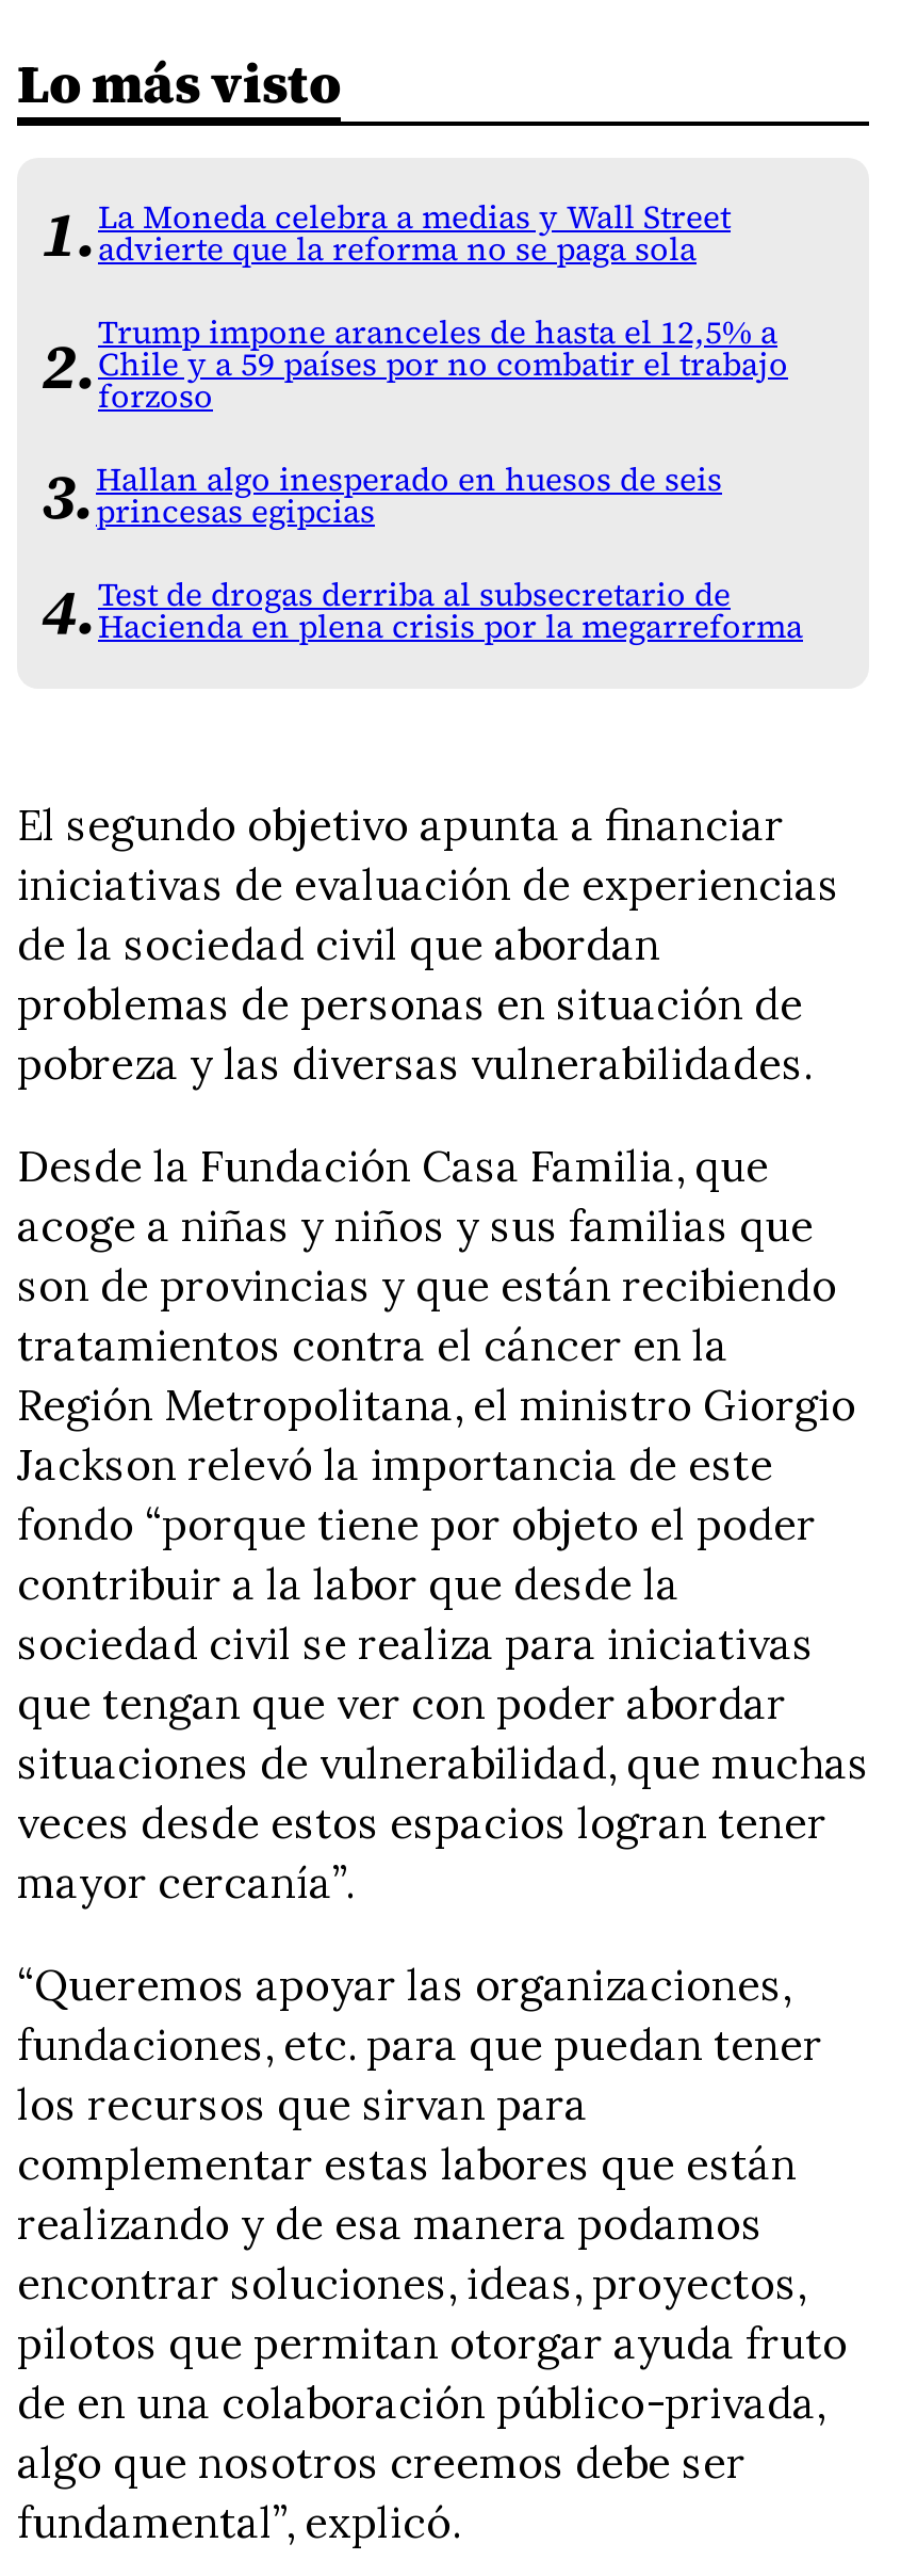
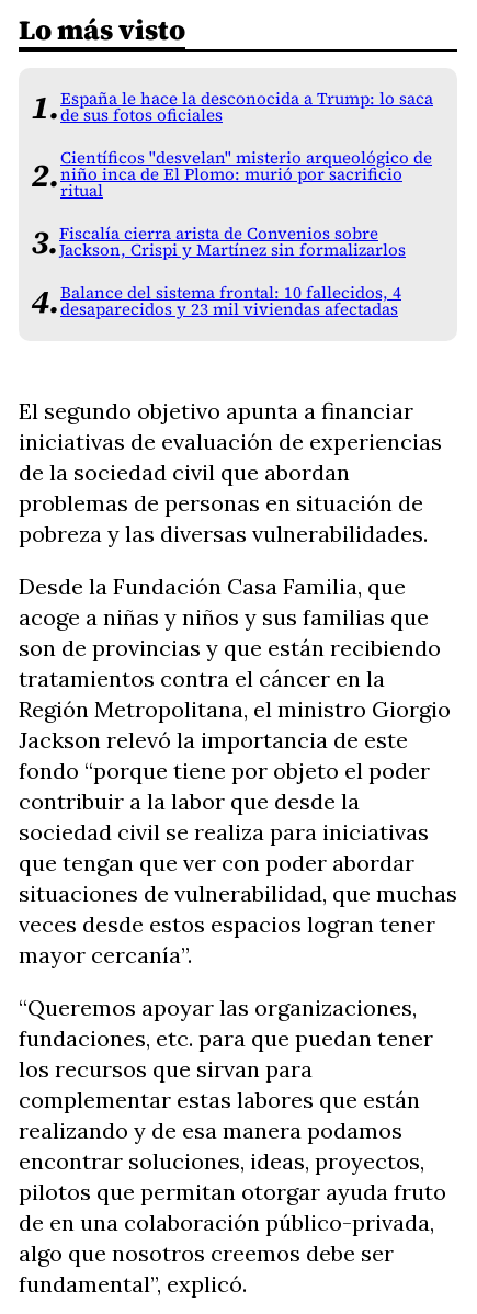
- La Moneda celebra a medias y Wall Street
- advierte que la reforma no se paga sola
+ España le hace la desconocida a Trump: lo saca
+ de sus fotos oficiales

- Trump impone aranceles de hasta el 12,5% a
- Chile y a 59 países por no combatir el trabajo
- forzoso
+ Científicos "desvelan" misterio arqueológico de
+ niño inca de El Plomo: murió por sacrificio
+ ritual

- Hallan algo inesperado en huesos de seis
- princesas egipcias
+ Fiscalía cierra arista de Convenios sobre
+ Jackson, Crispi y Martínez sin formalizarlos

- Test de drogas derriba al subsecretario de
- Hacienda en plena crisis por la megarreforma
+ Balance del sistema frontal: 10 fallecidos, 4
+ desaparecidos y 23 mil viviendas afectadas
